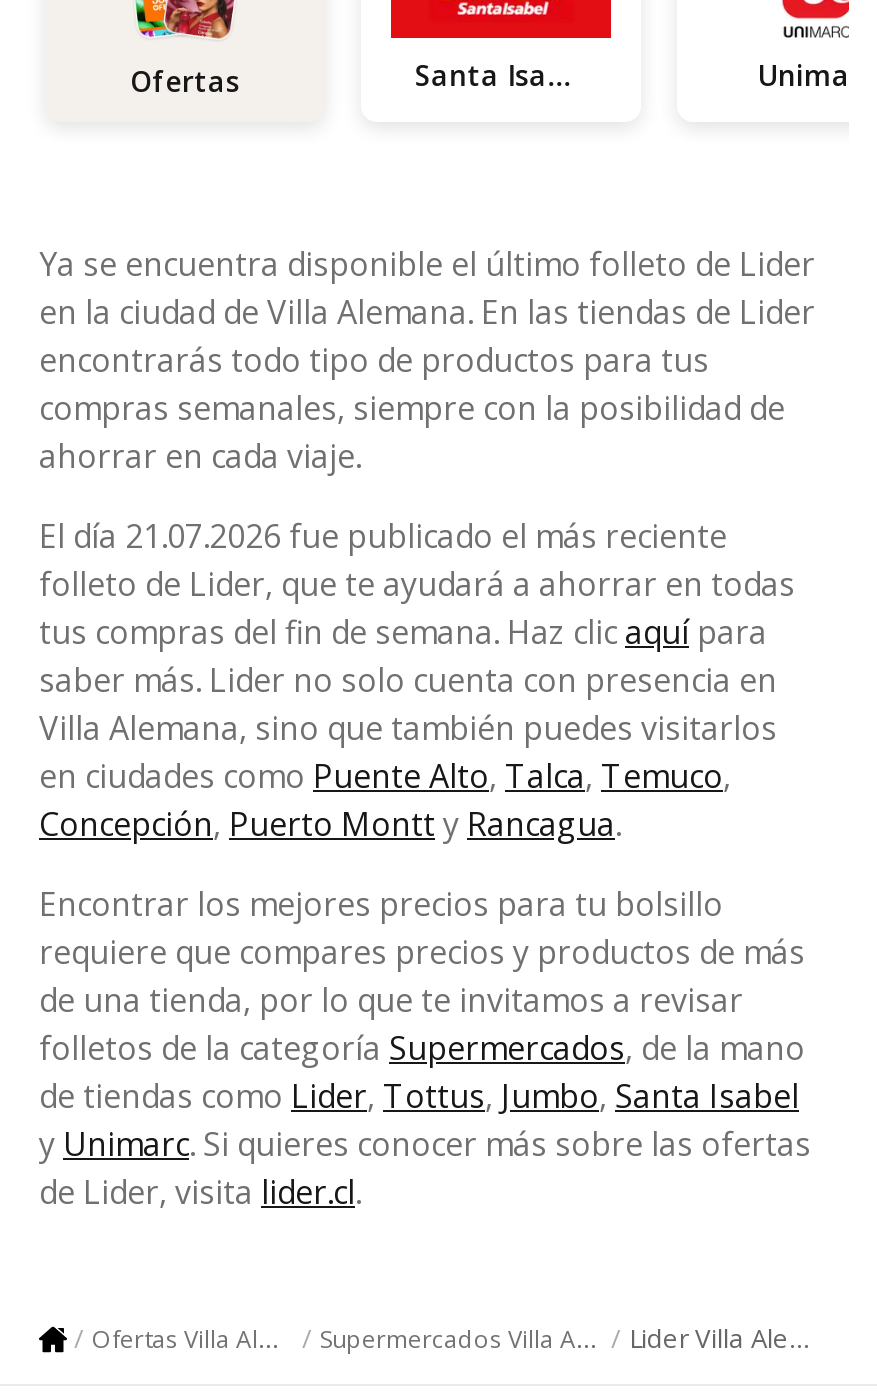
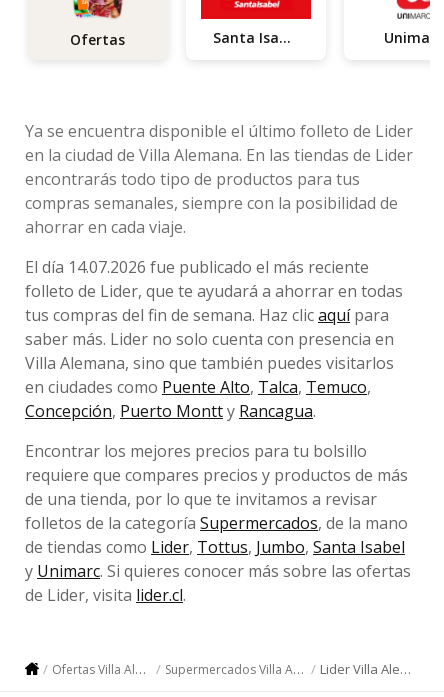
- El día 21.07.2026 fue publicado el más reciente
+ El día 14.07.2026 fue publicado el más reciente
